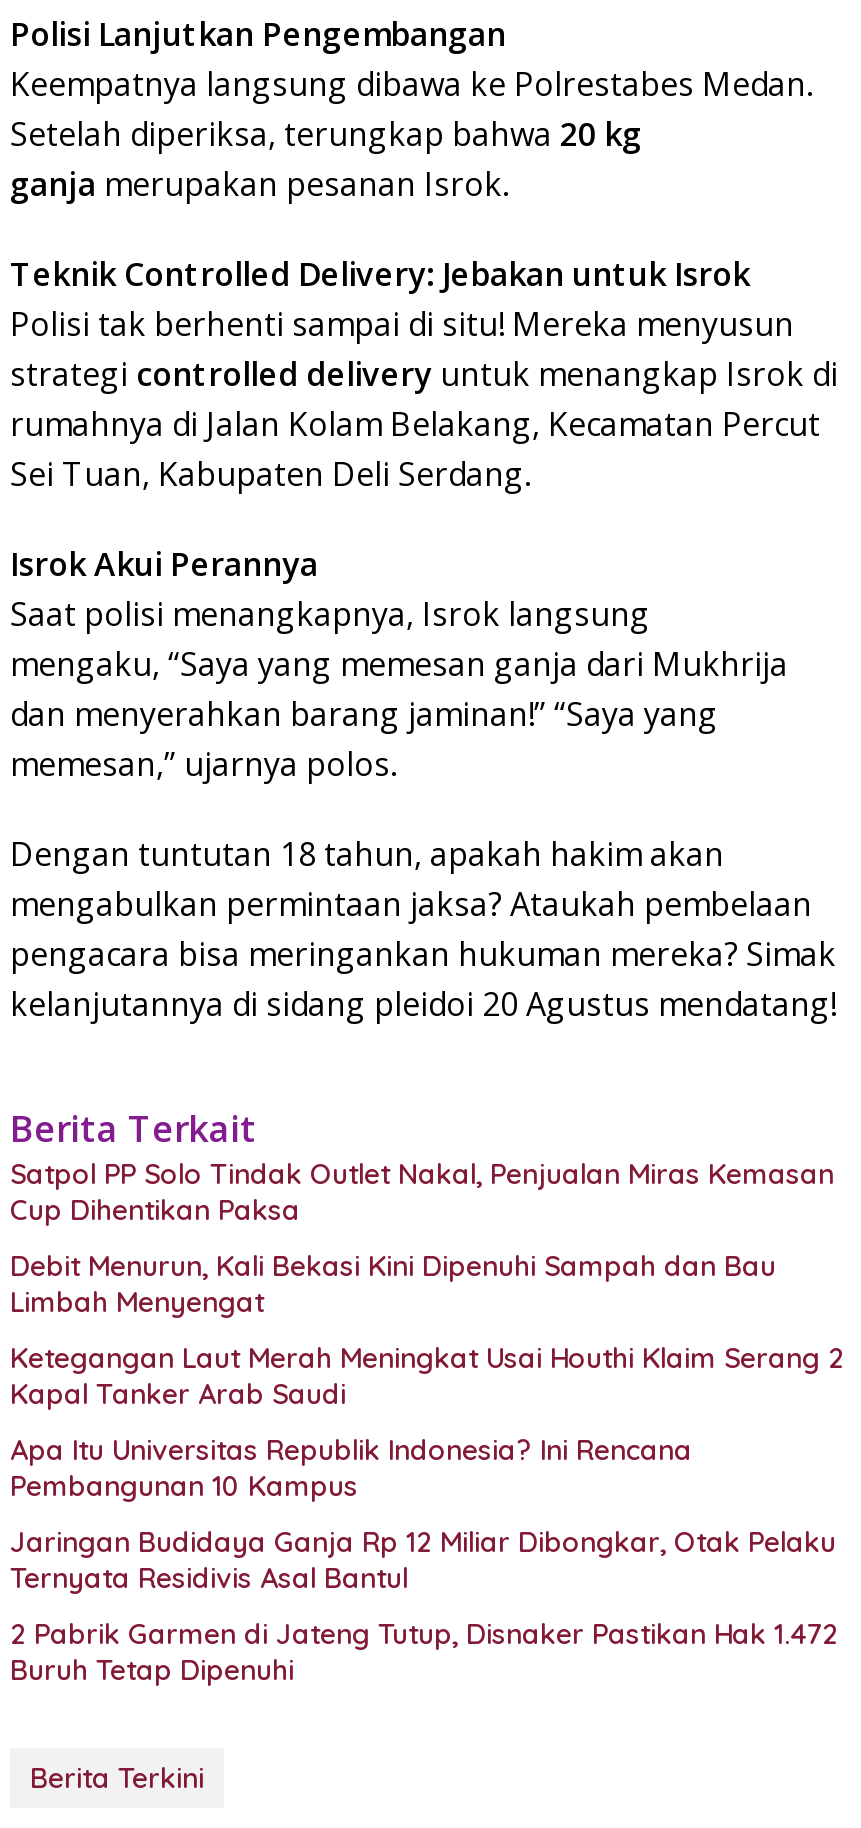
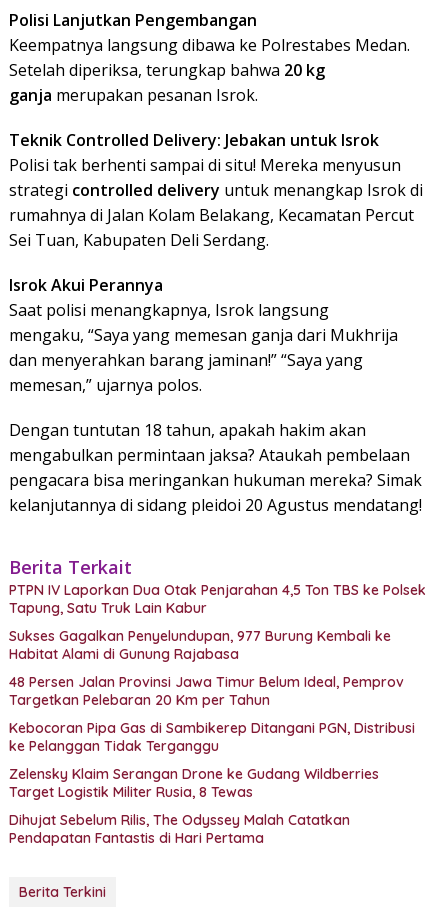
- Satpol PP Solo Tindak Outlet Nakal, Penjualan Miras Kemasan
- Cup Dihentikan Paksa
+ PTPN IV Laporkan Dua Otak Penjarahan 4,5 Ton TBS ke Polsek
+ Tapung, Satu Truk Lain Kabur

- Debit Menurun, Kali Bekasi Kini Dipenuhi Sampah dan Bau
- Limbah Menyengat
+ Sukses Gagalkan Penyelundupan, 977 Burung Kembali ke
+ Habitat Alami di Gunung Rajabasa

- Ketegangan Laut Merah Meningkat Usai Houthi Klaim Serang 2
- Kapal Tanker Arab Saudi
+ 48 Persen Jalan Provinsi Jawa Timur Belum Ideal, Pemprov
+ Targetkan Pelebaran 20 Km per Tahun

- Apa Itu Universitas Republik Indonesia? Ini Rencana
- Pembangunan 10 Kampus
+ Kebocoran Pipa Gas di Sambikerep Ditangani PGN, Distribusi
+ ke Pelanggan Tidak Terganggu

- Jaringan Budidaya Ganja Rp 12 Miliar Dibongkar, Otak Pelaku
- Ternyata Residivis Asal Bantul
+ Zelensky Klaim Serangan Drone ke Gudang Wildberries
+ Target Logistik Militer Rusia, 8 Tewas

- 2 Pabrik Garmen di Jateng Tutup, Disnaker Pastikan Hak 1.472
- Buruh Tetap Dipenuhi
+ Dihujat Sebelum Rilis, The Odyssey Malah Catatkan
+ Pendapatan Fantastis di Hari Pertama
